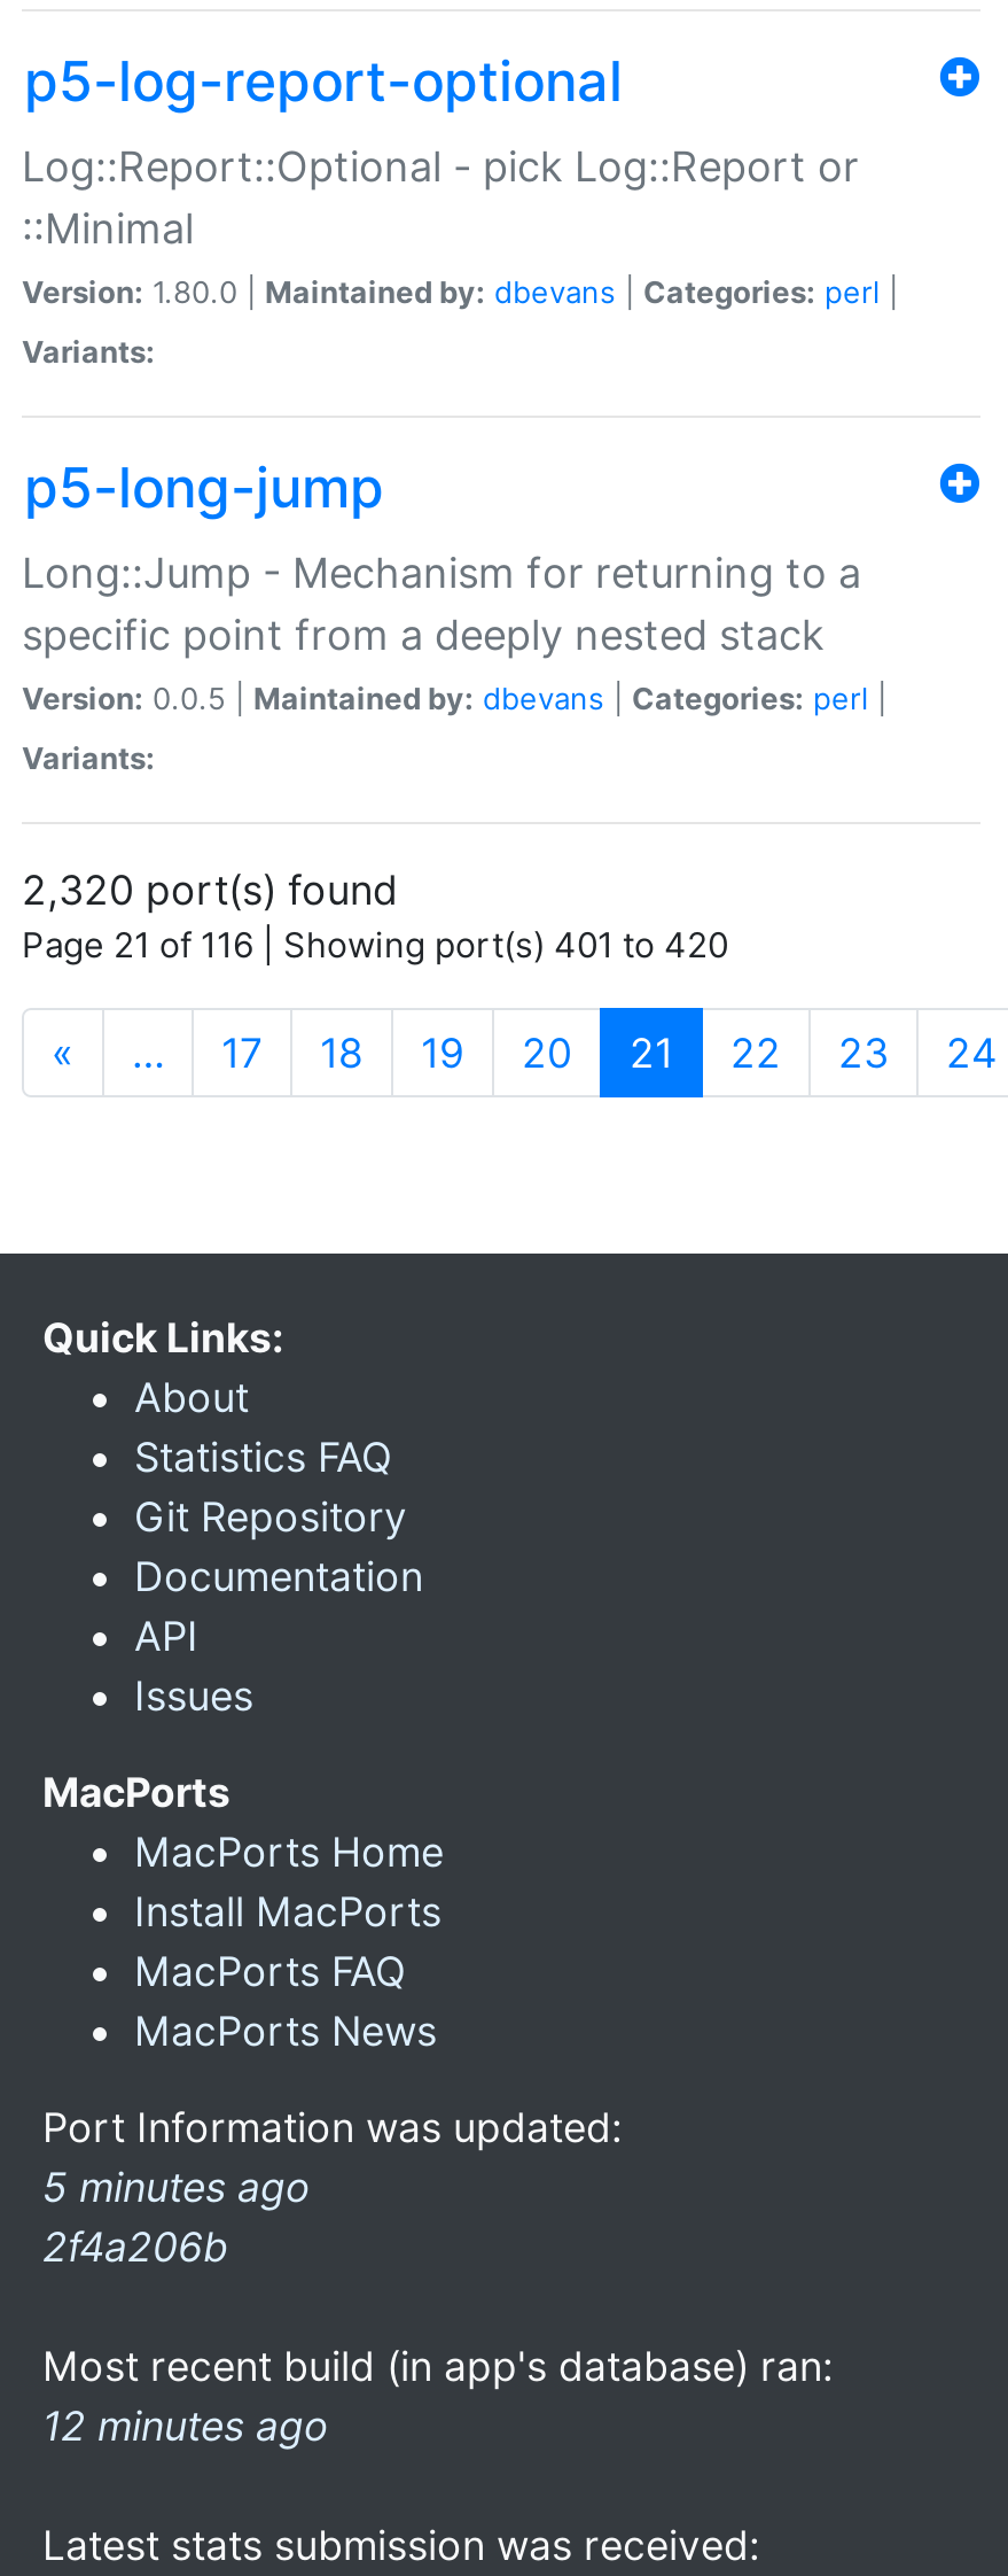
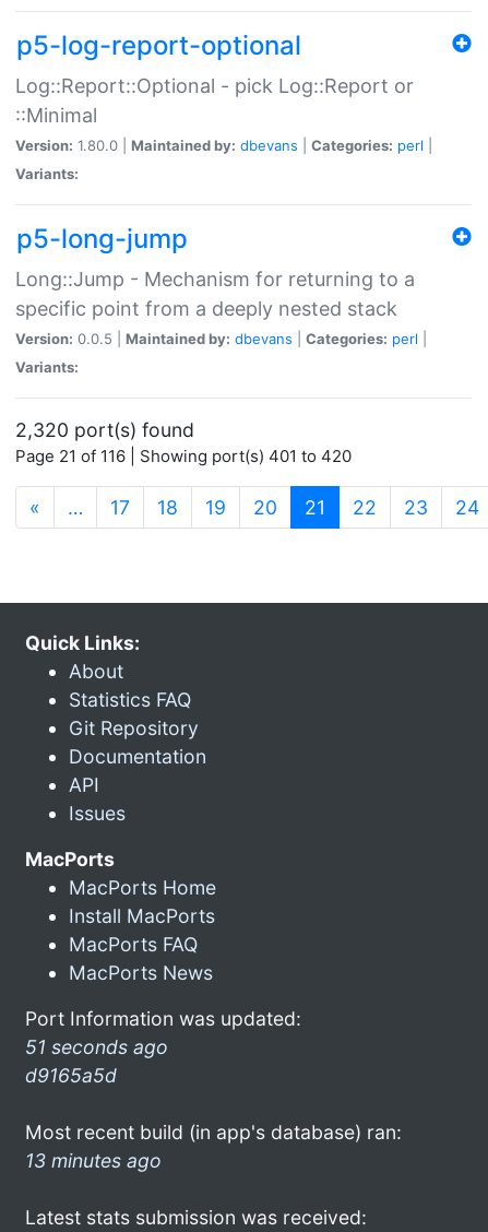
- 5 minutes ago
- 2f4a206b
+ 51 seconds ago
+ d9165a5d

- 12 minutes ago
+ 13 minutes ago
